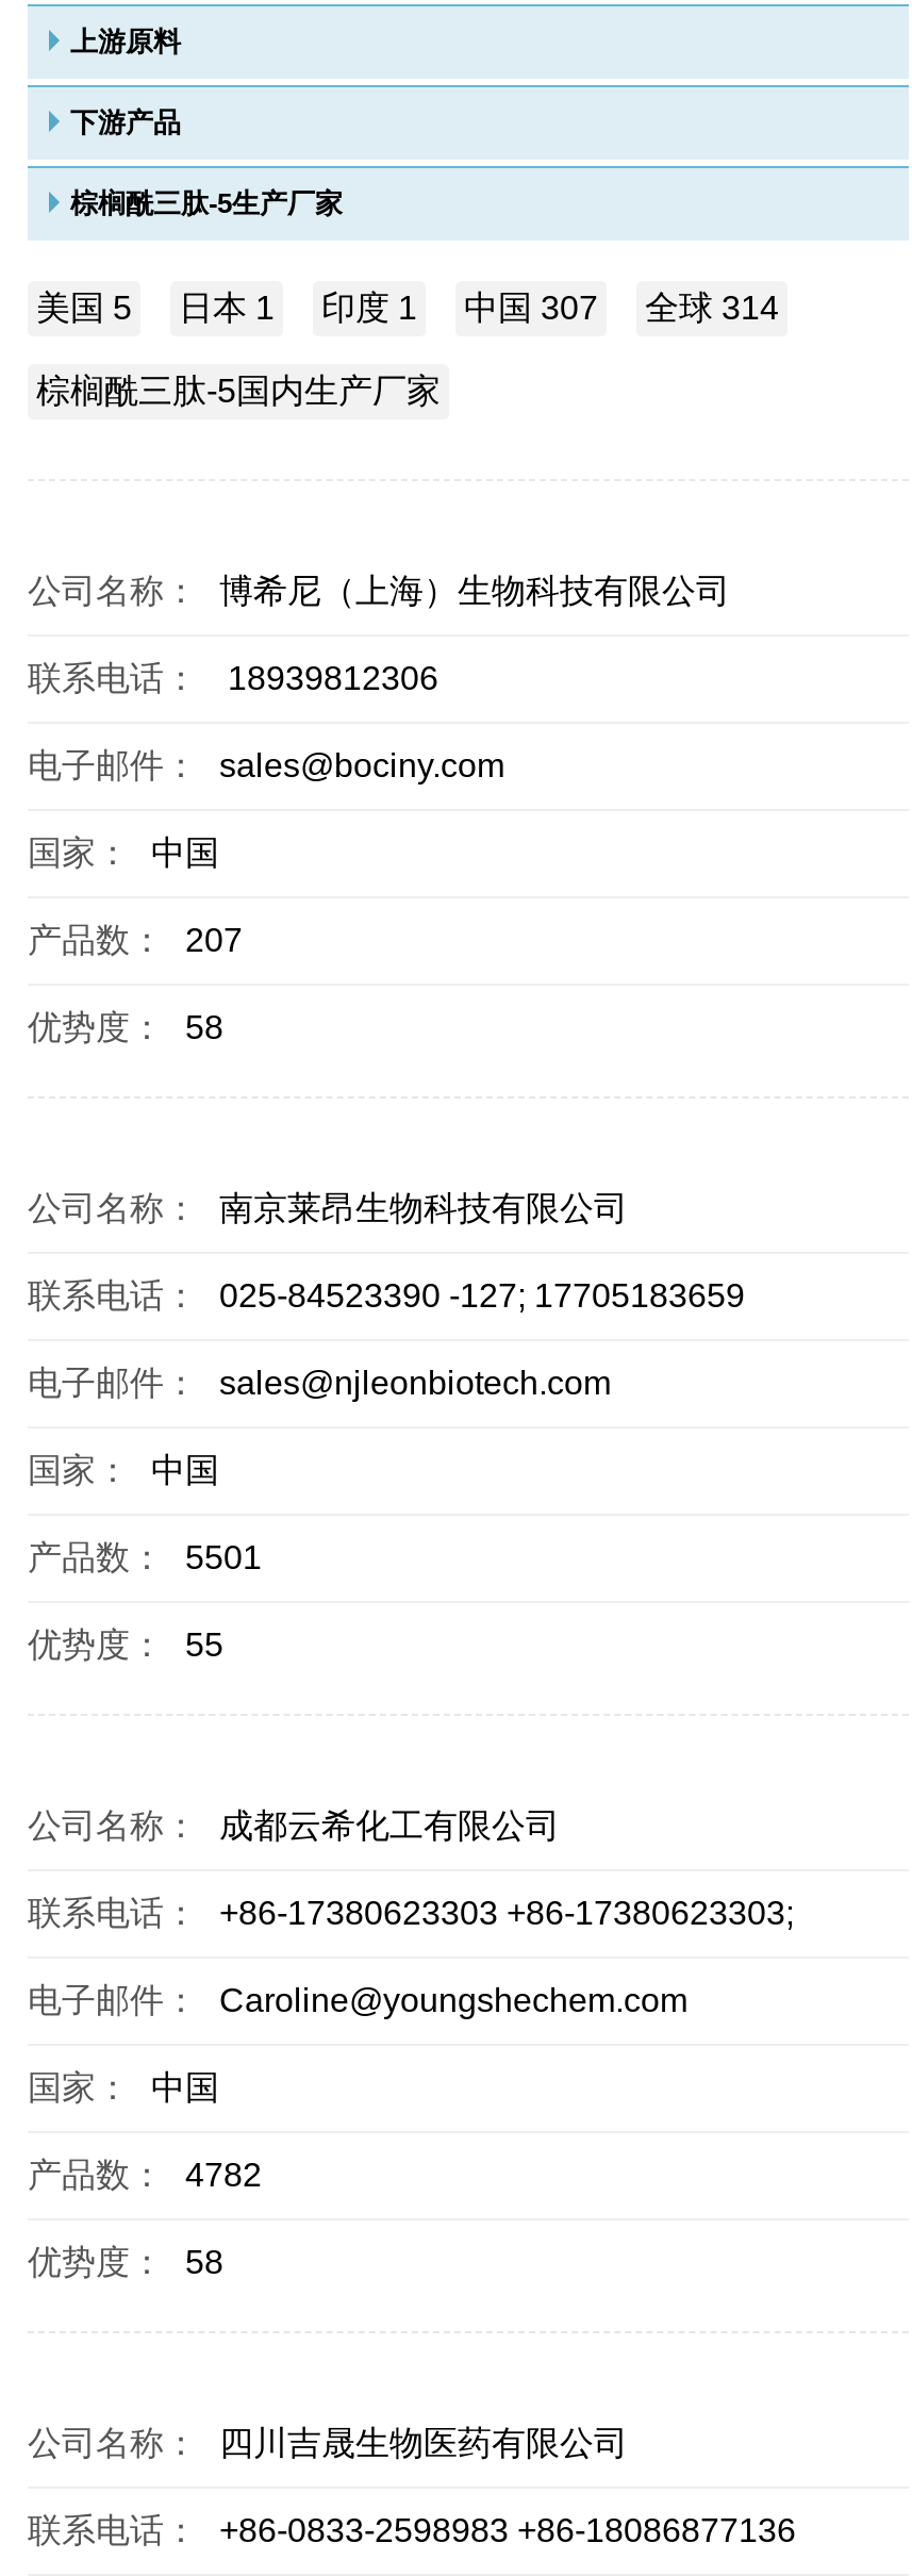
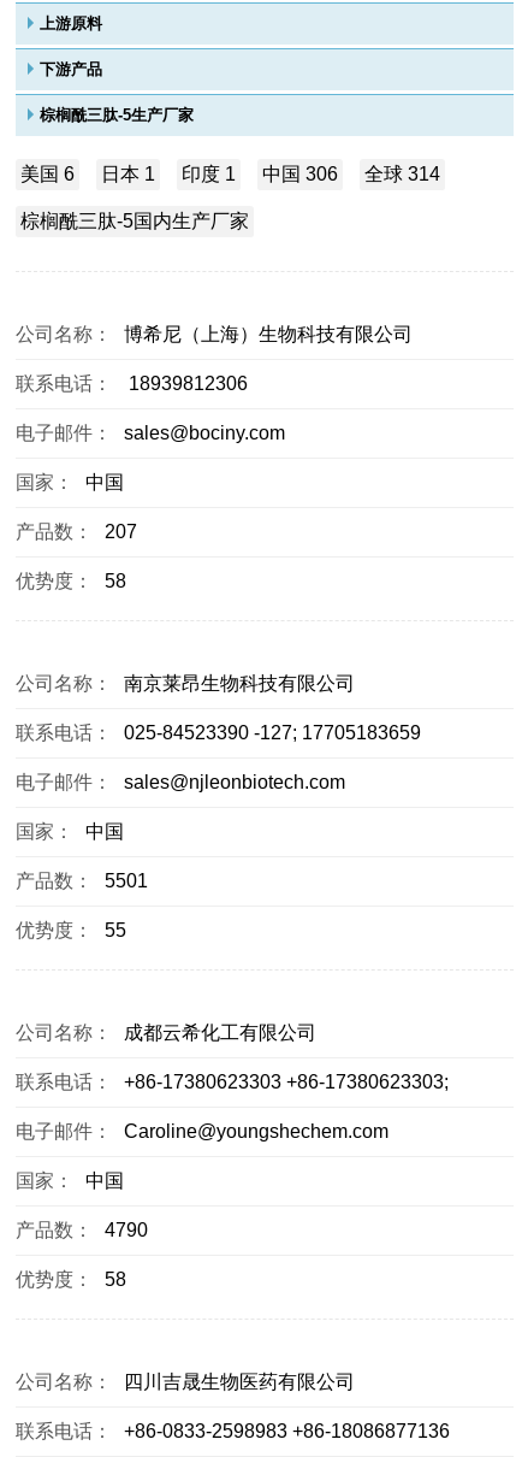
- 美国 5
+ 美国 6

- 中国 307
+ 中国 306

- 产品数： 4782
+ 产品数： 4790
